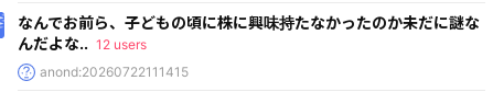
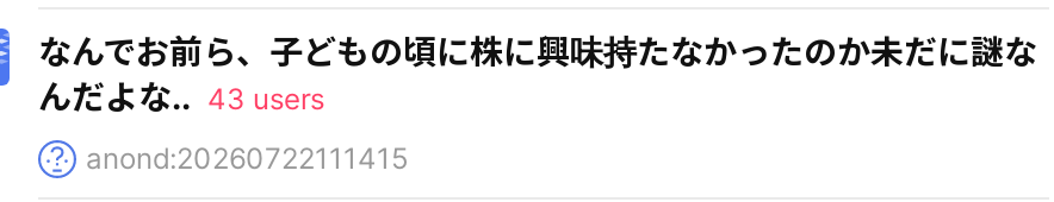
- んだよな.. 12 users
+ んだよな.. 43 users
